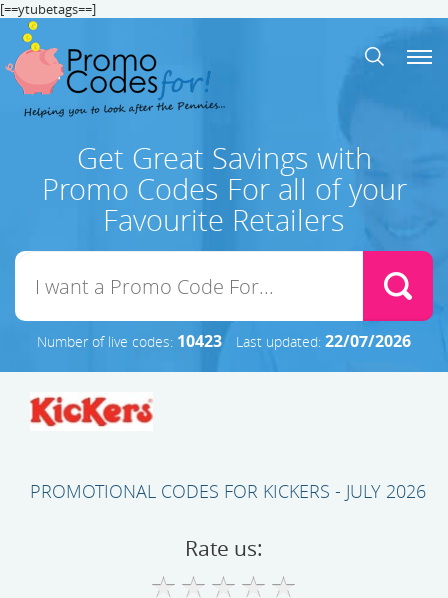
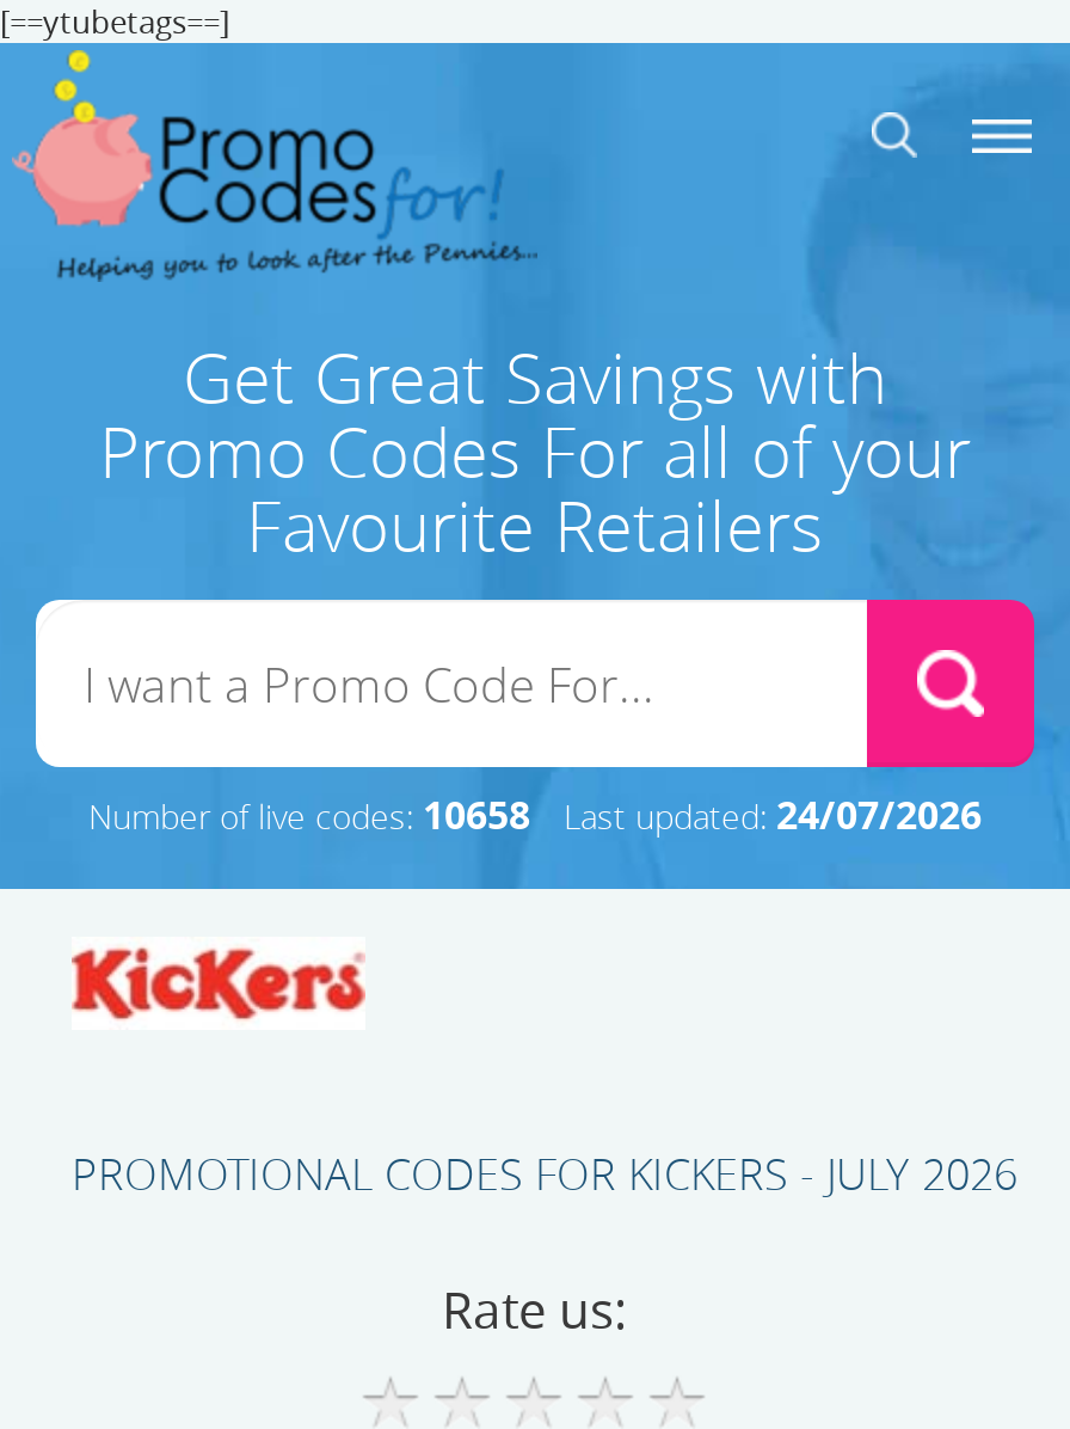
- Number of live codes: 10423
+ Number of live codes: 10658

- Last updated: 22/07/2026
+ Last updated: 24/07/2026
